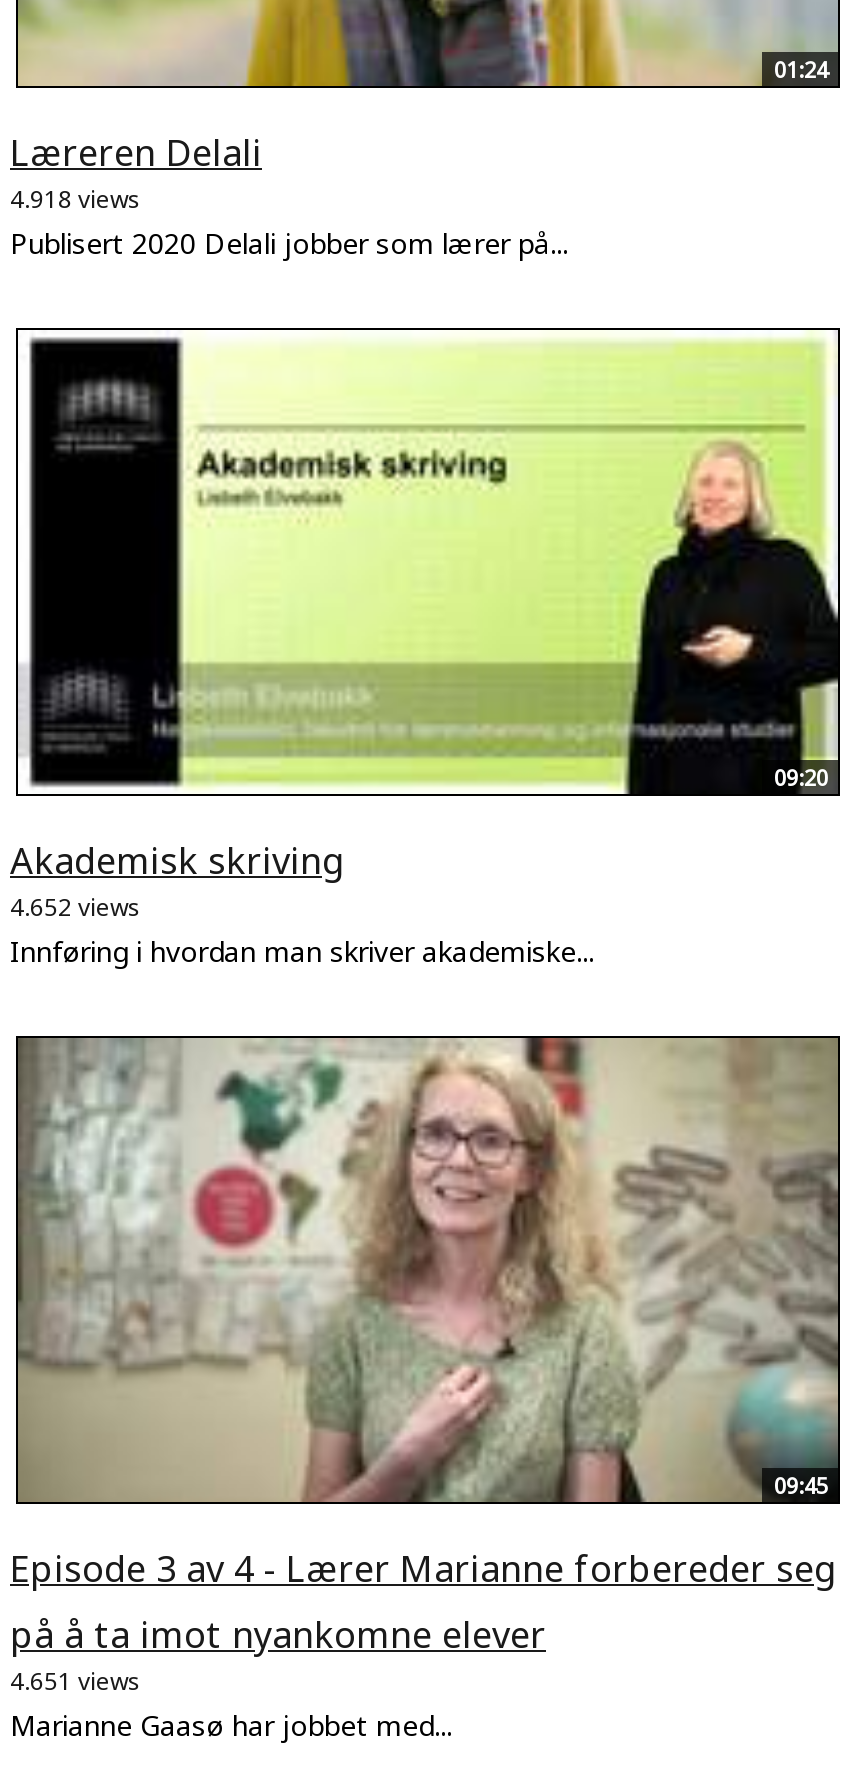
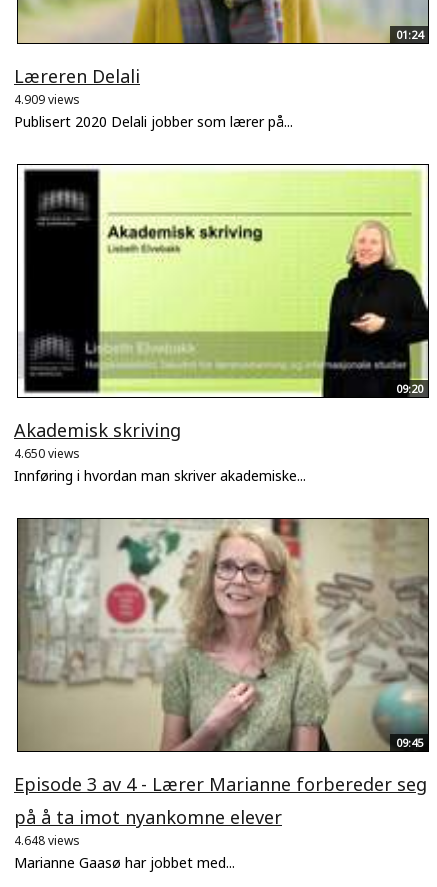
- 4.918 views
+ 4.909 views

- 4.652 views
+ 4.650 views

- 4.651 views
+ 4.648 views
